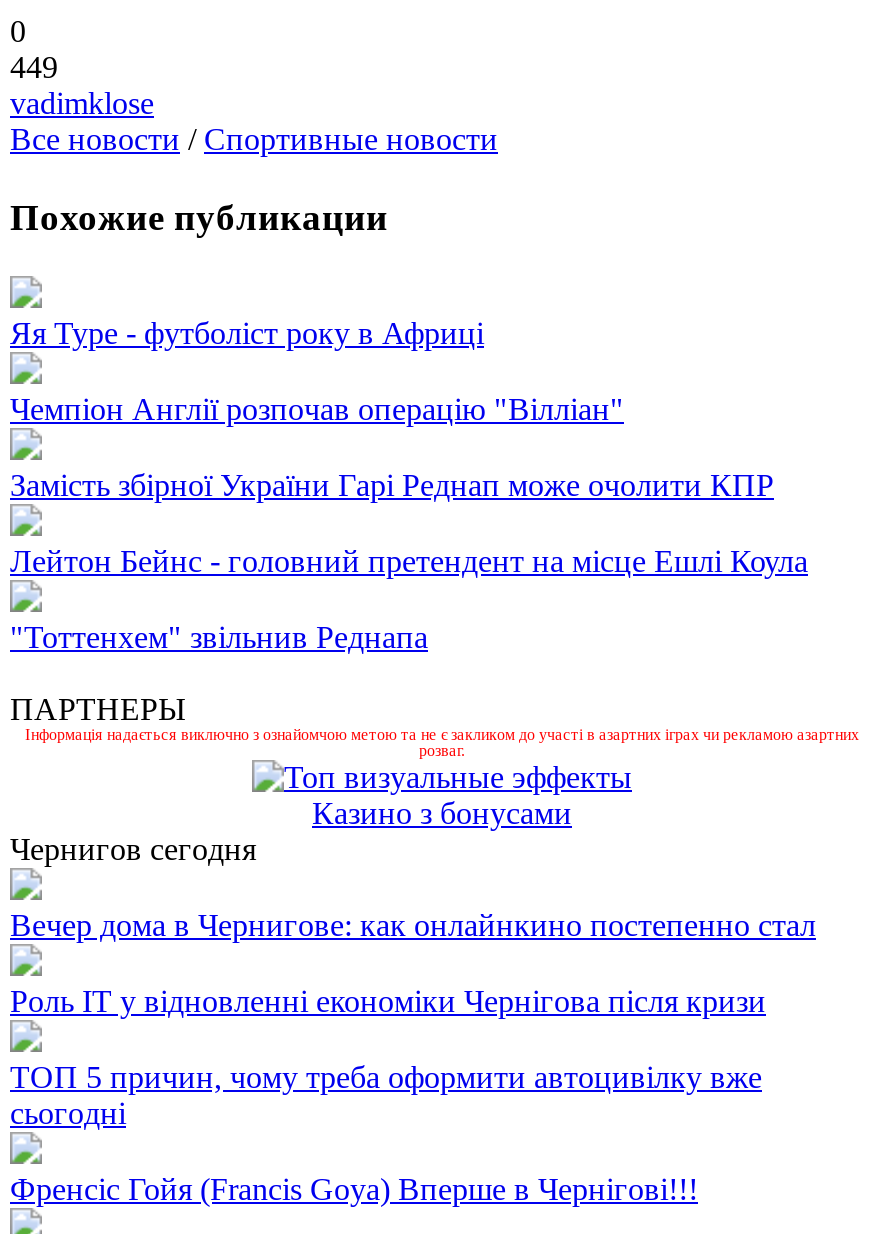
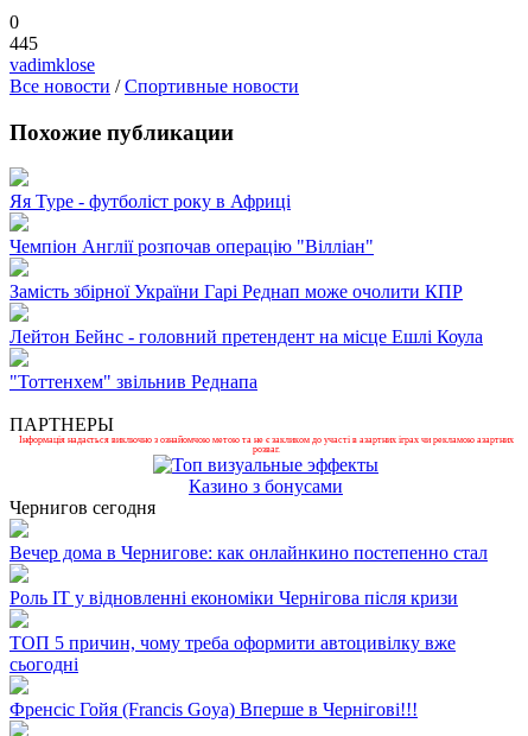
- 449
+ 445
